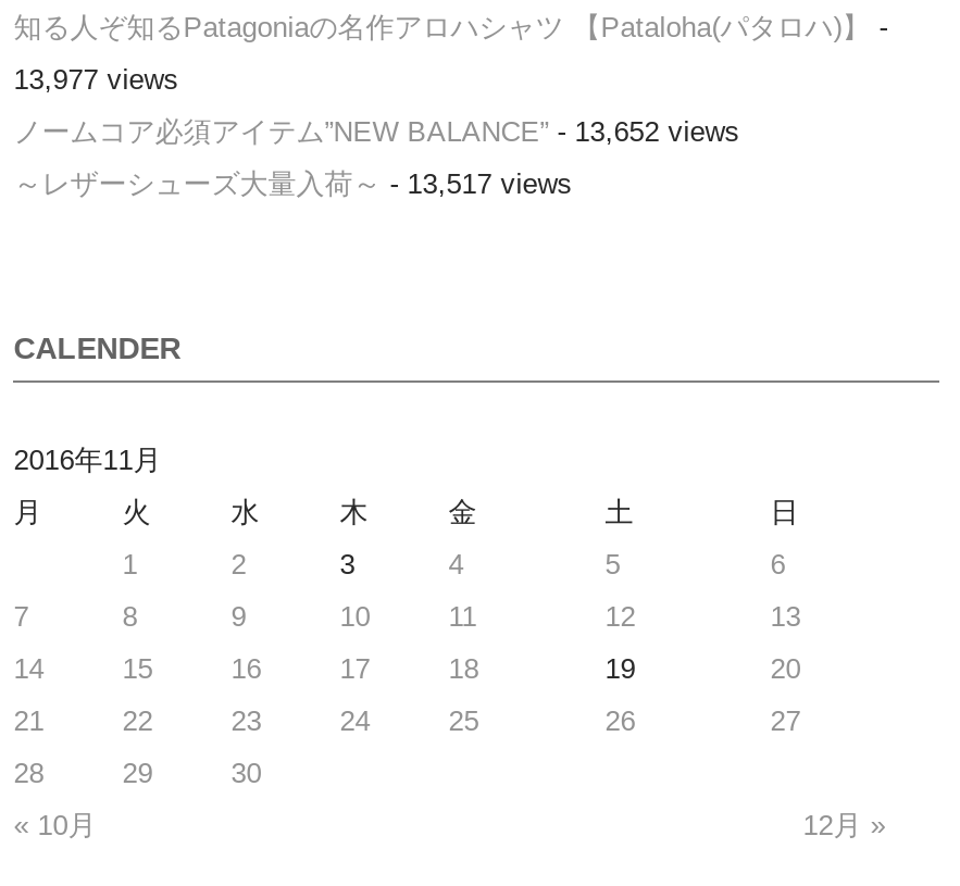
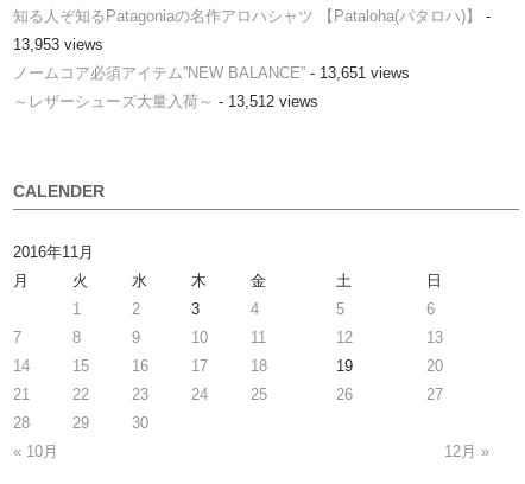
- 13,977 views
+ 13,953 views

- ノームコア必須アイテム”NEW BALANCE” - 13,652 views
+ ノームコア必須アイテム”NEW BALANCE” - 13,651 views

- ～レザーシューズ大量入荷～- 13,517 views
+ ～レザーシューズ大量入荷～- 13,512 views
